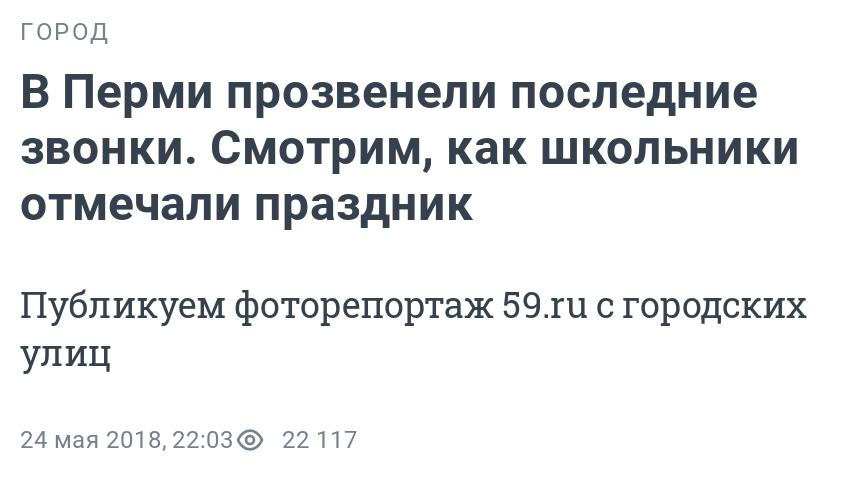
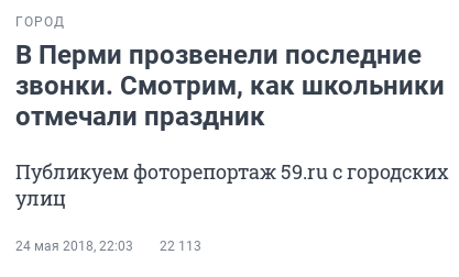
- 24 мая 2018, 22:03 22 117
+ 24 мая 2018, 22:03 22 113
